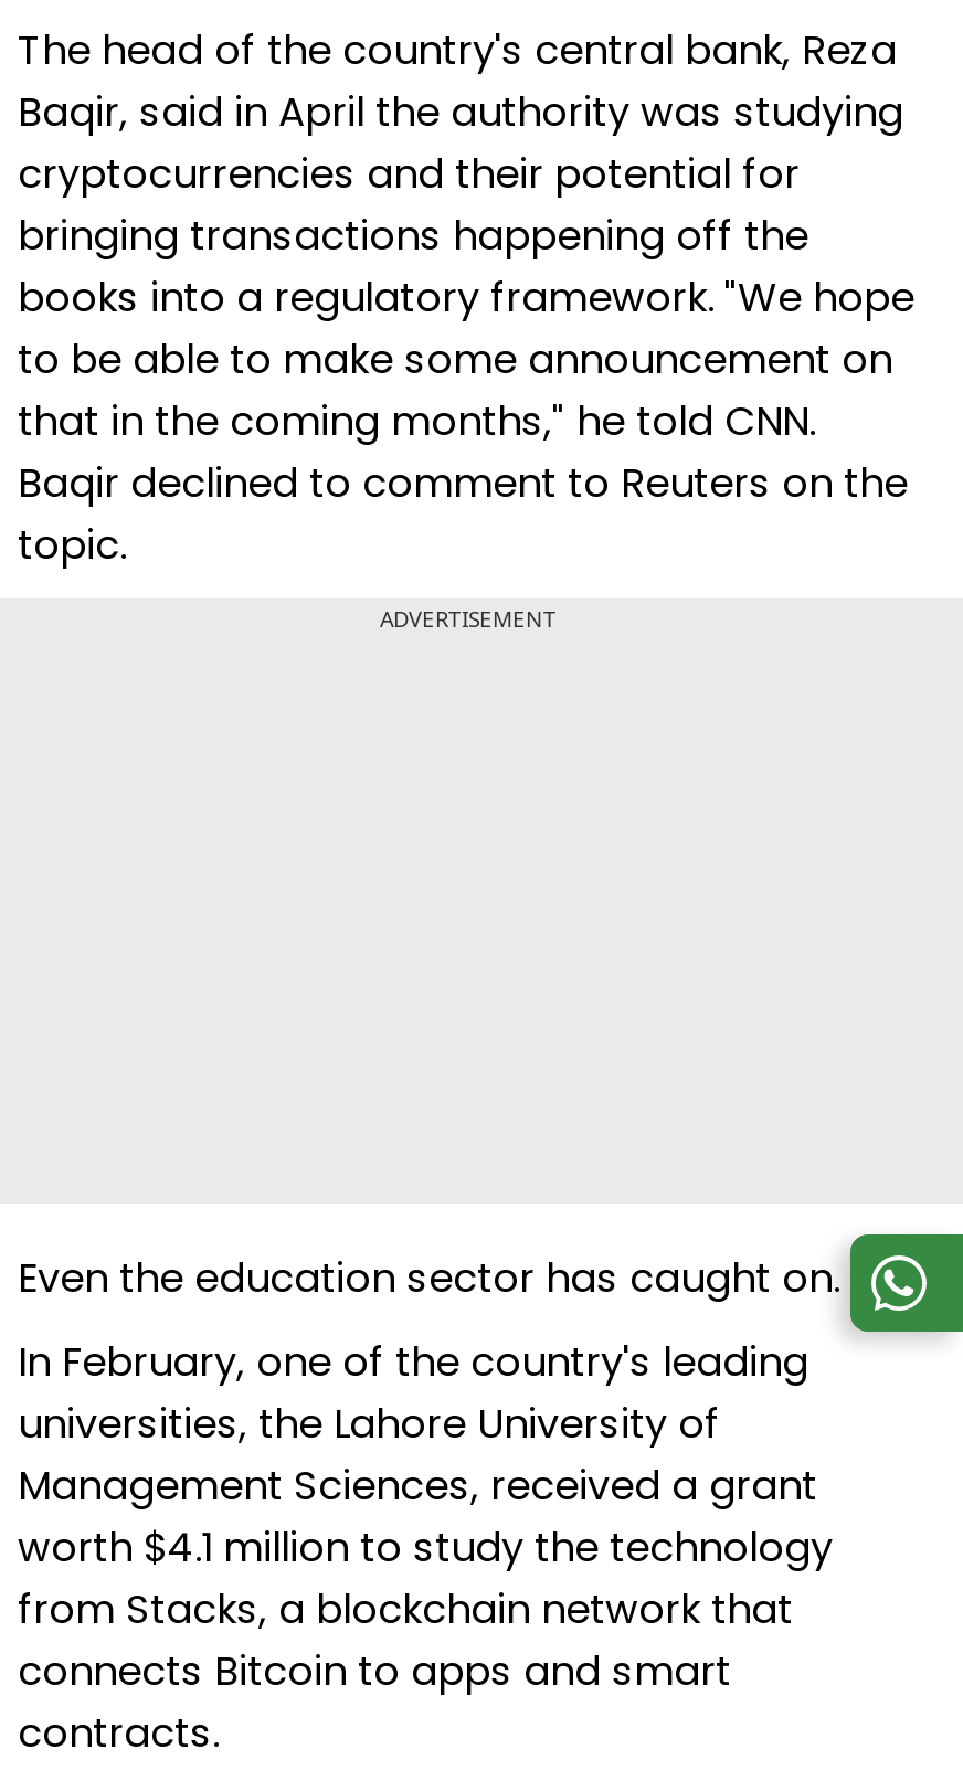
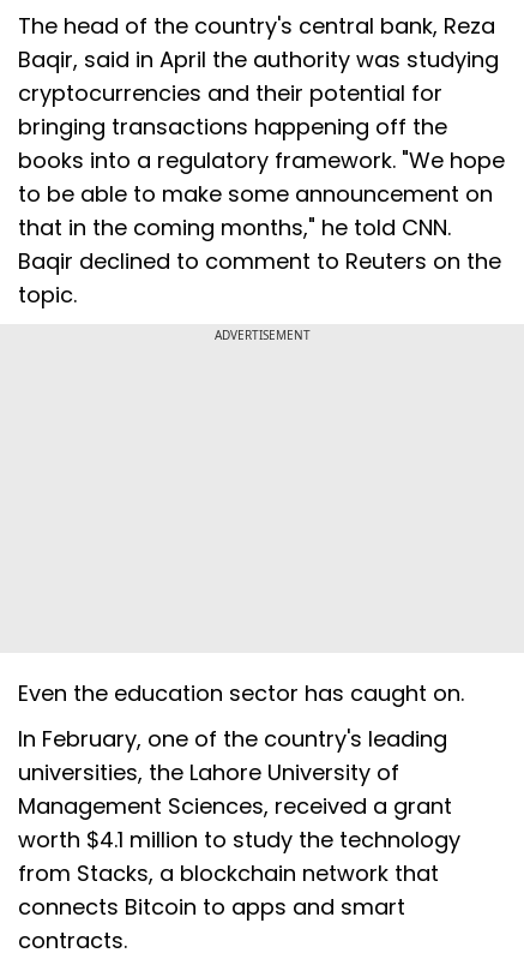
- [image]
